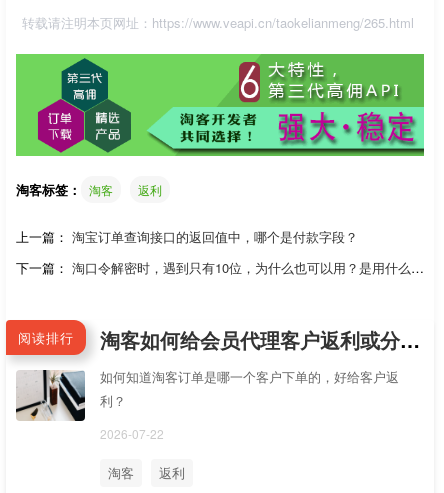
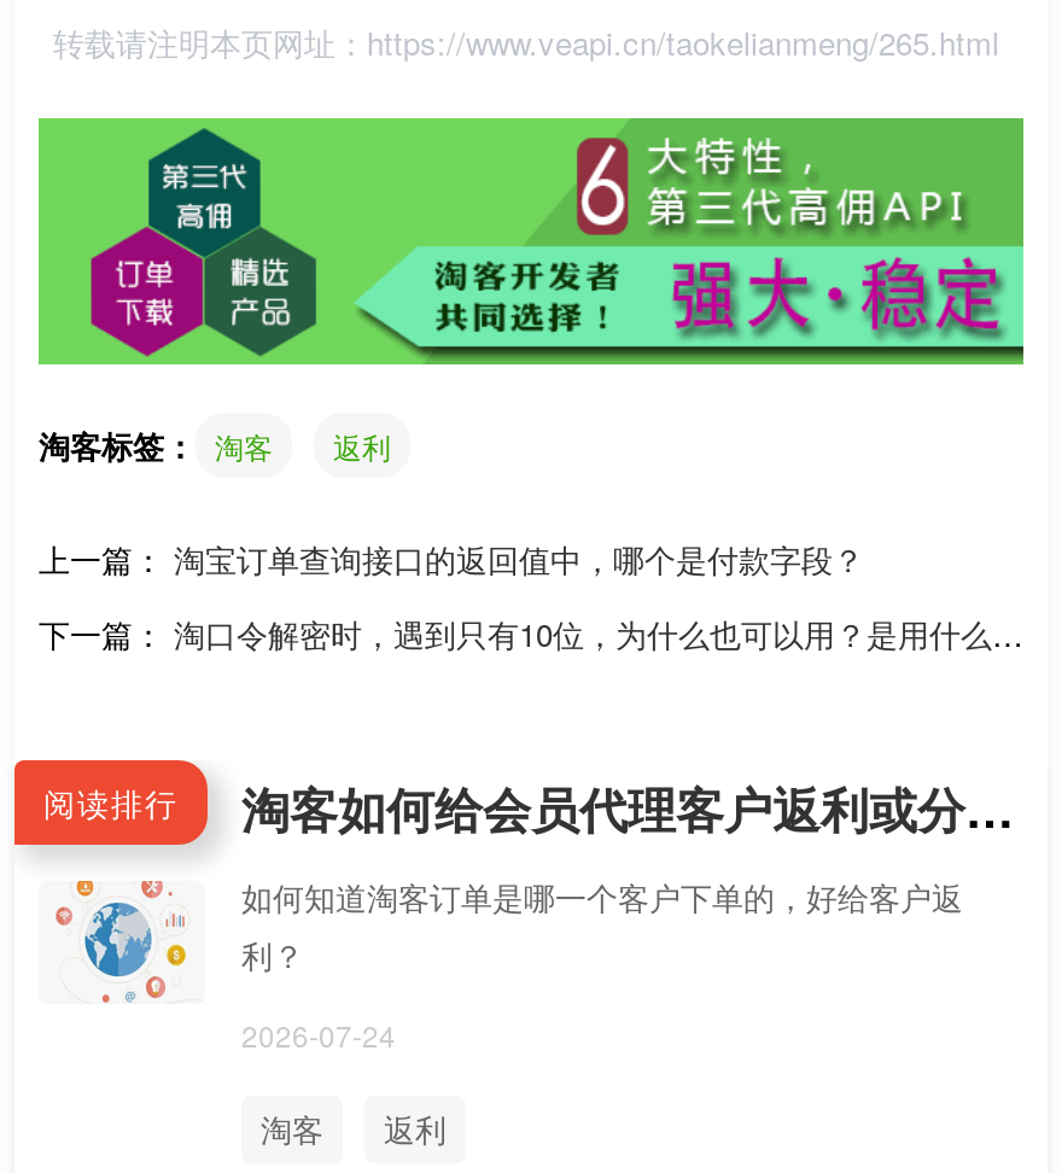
- [image]
- 2026-07-22
+ [image]
+ 2026-07-24
